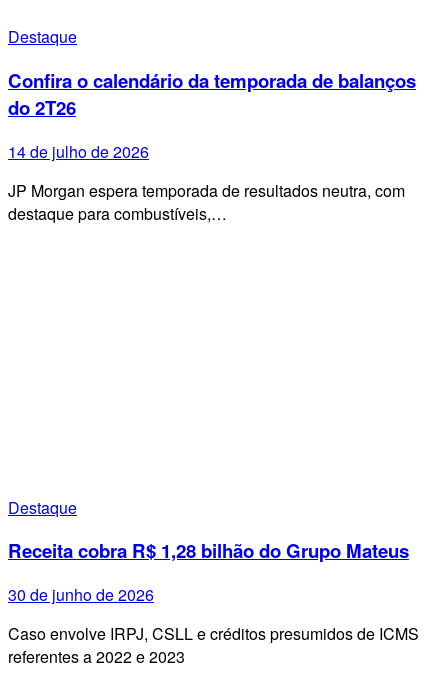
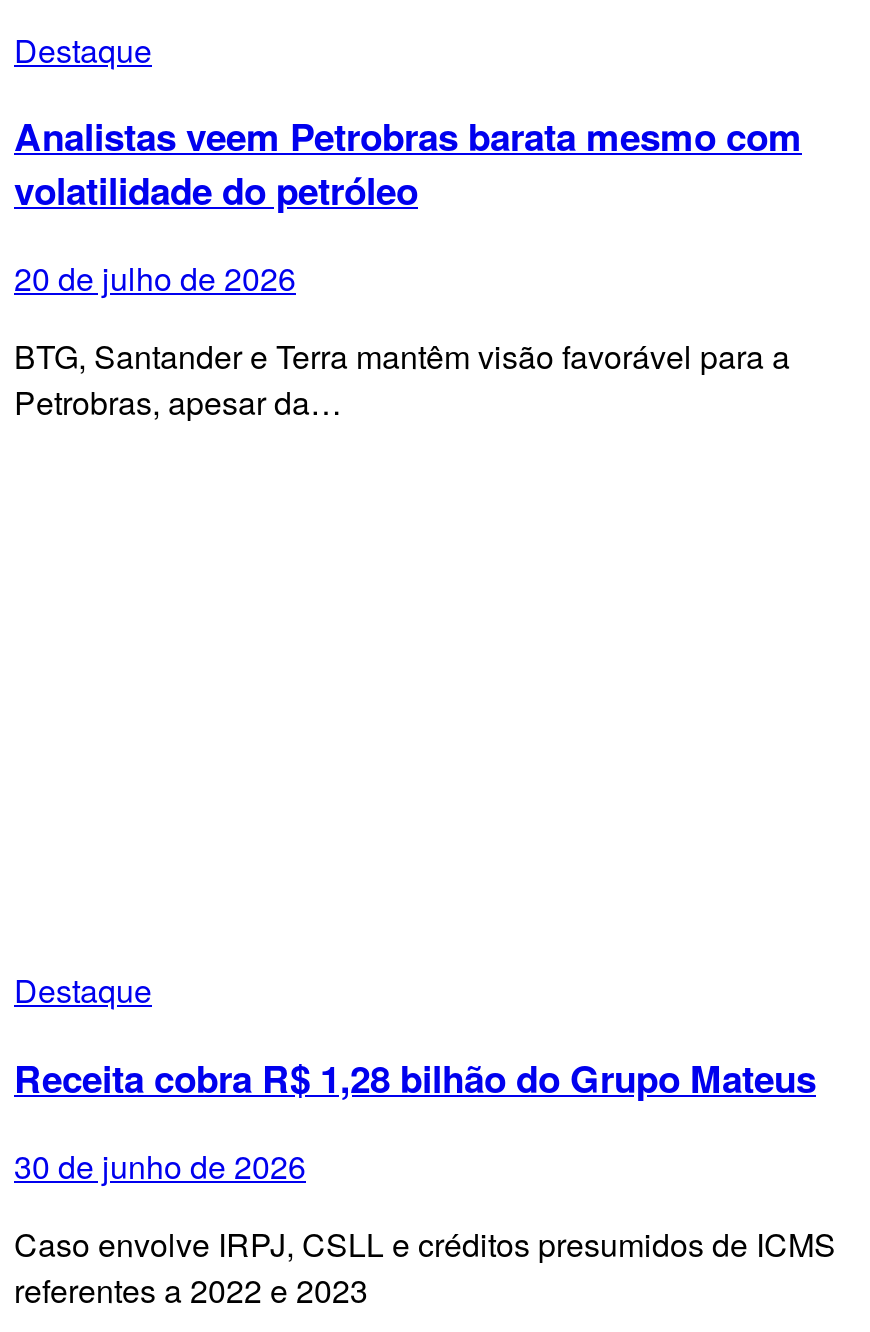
- Confira o calendário da temporada de balanços
- do 2T26
+ Analistas veem Petrobras barata mesmo com
+ volatilidade do petróleo

- 14 de julho de 2026
+ 20 de julho de 2026

- JP Morgan espera temporada de resultados neutra, com
- destaque para combustíveis,…
+ BTG, Santander e Terra mantêm visão favorável para a
+ Petrobras, apesar da…
